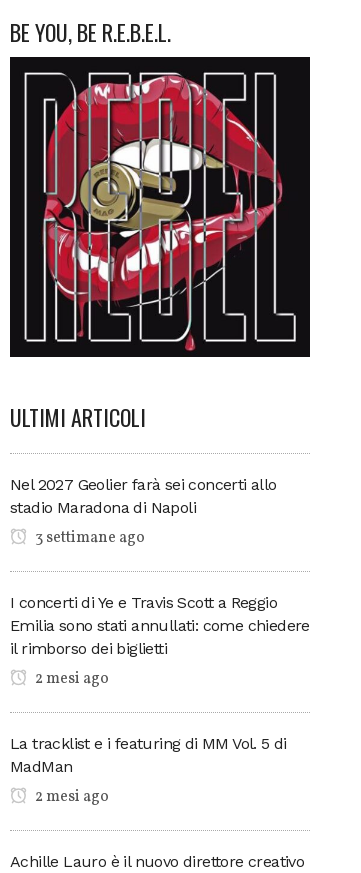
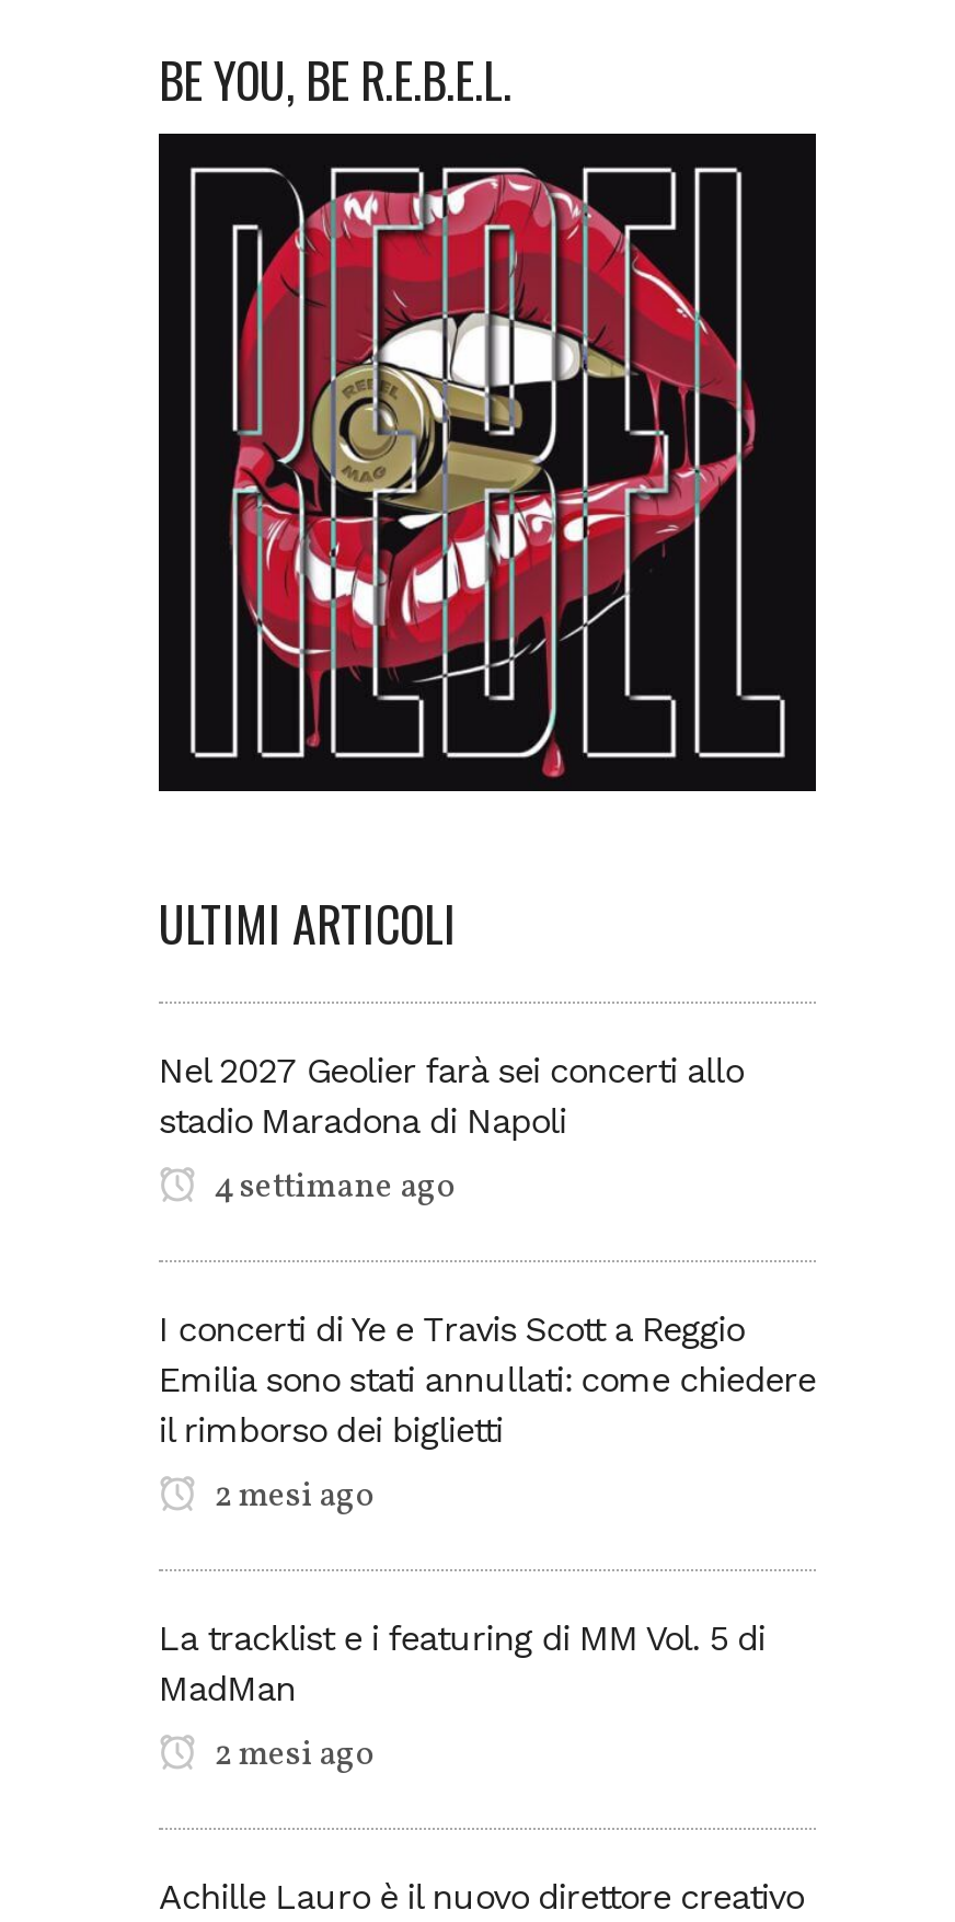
- 3 settimane ago
+ 4 settimane ago
